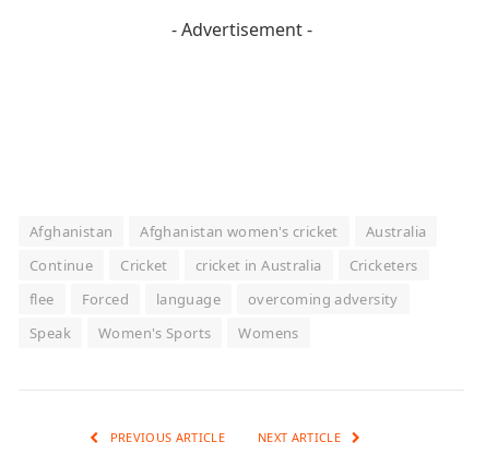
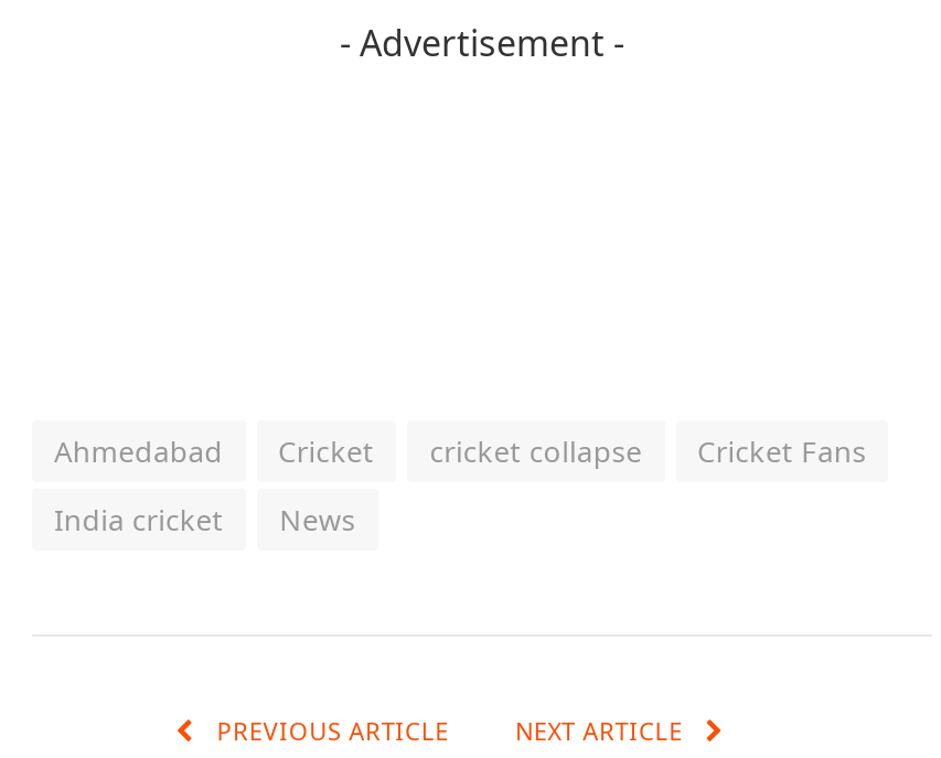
- Afghanistan
- Afghanistan women's cricket
- Australia
- Continue
+ Ahmedabad

- cricket in Australia
- Cricketers
- flee
- Forced
- language
- overcoming adversity
- Speak
- Women's Sports
- Womens
+ cricket collapse
+ Cricket Fans
+ India cricket
+ News
